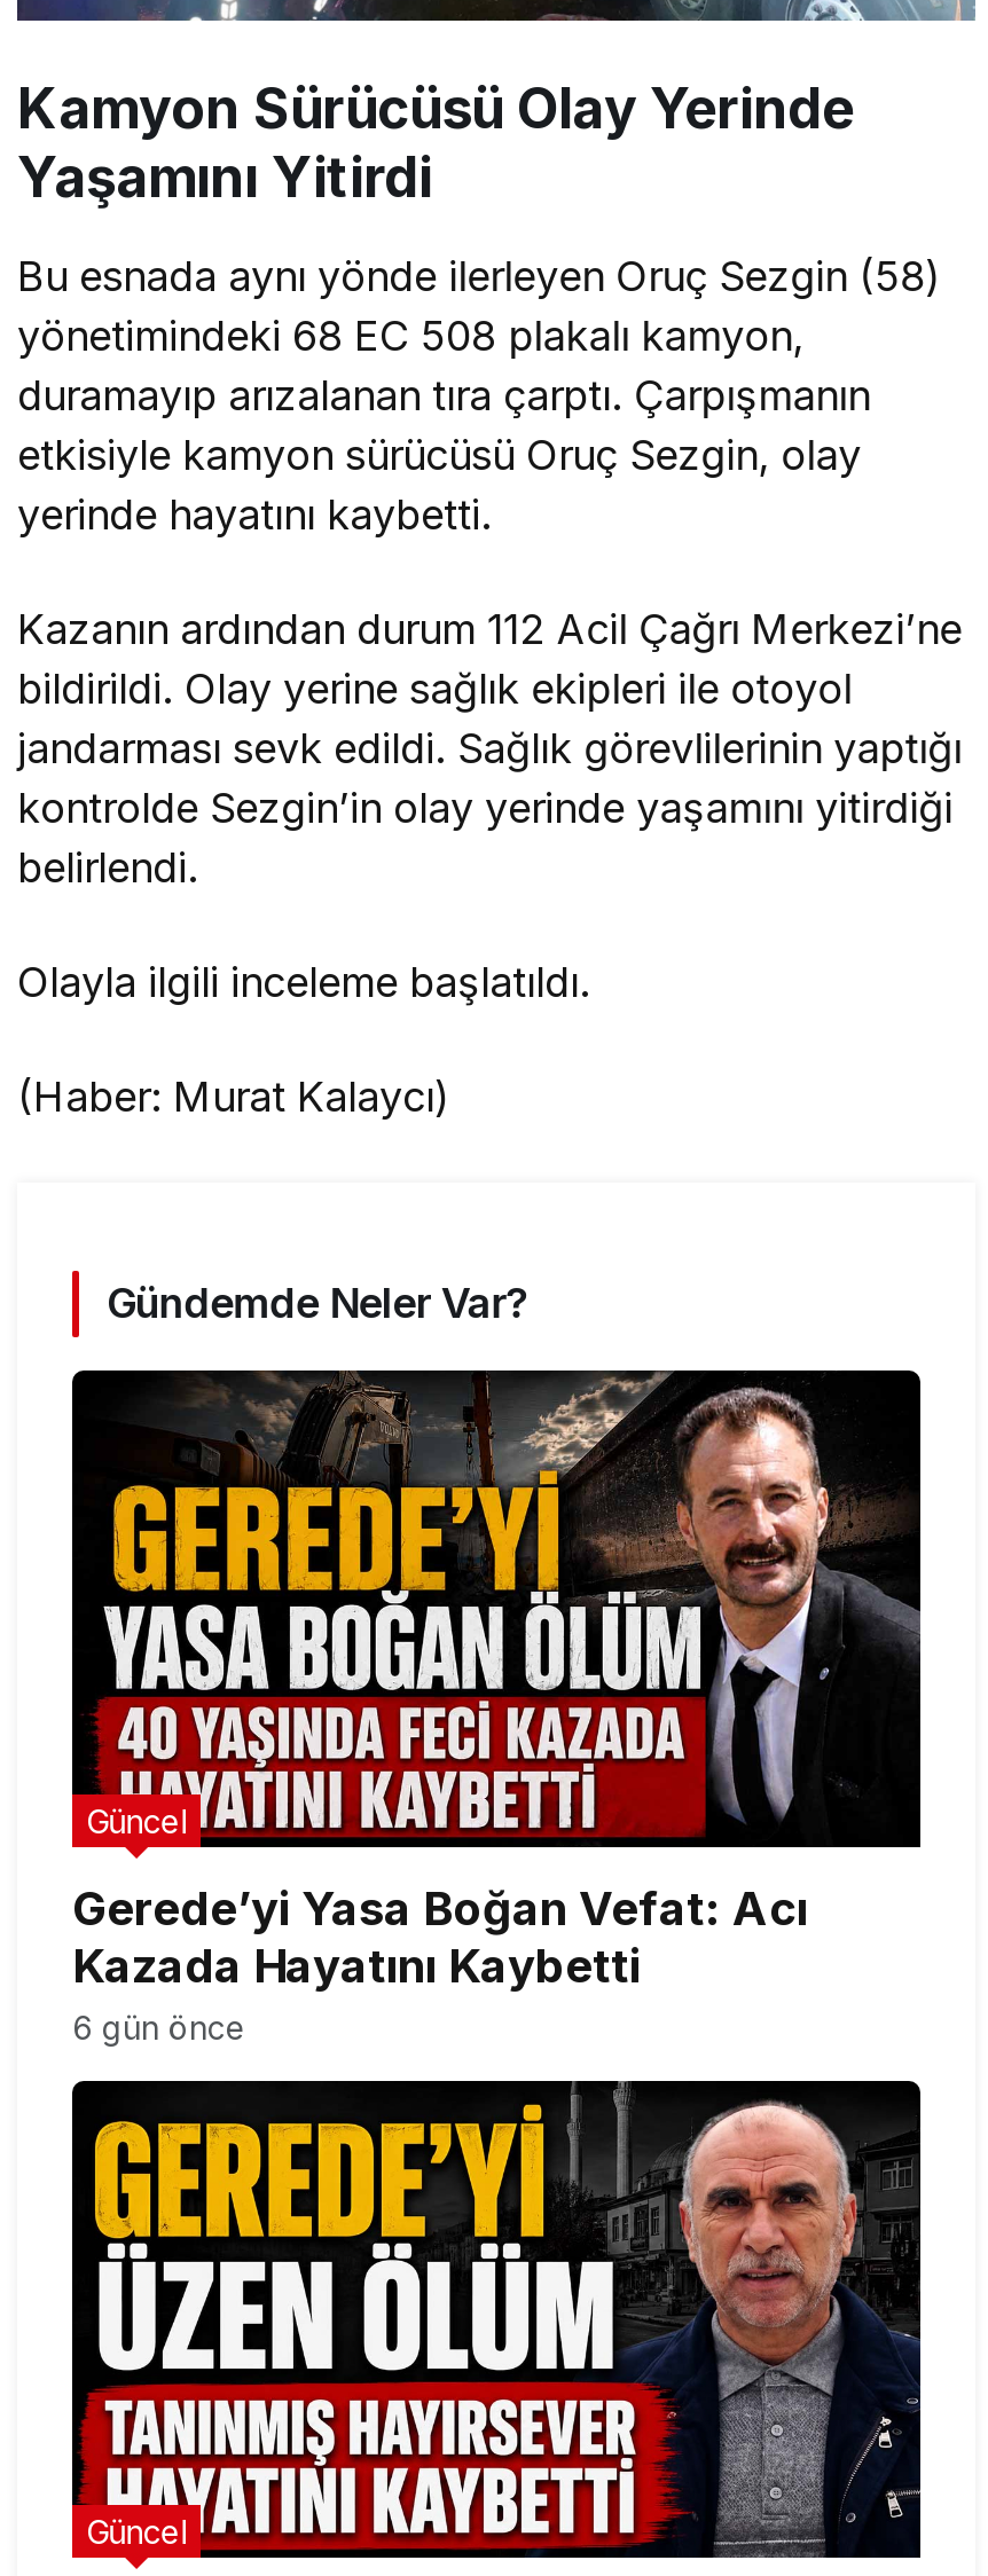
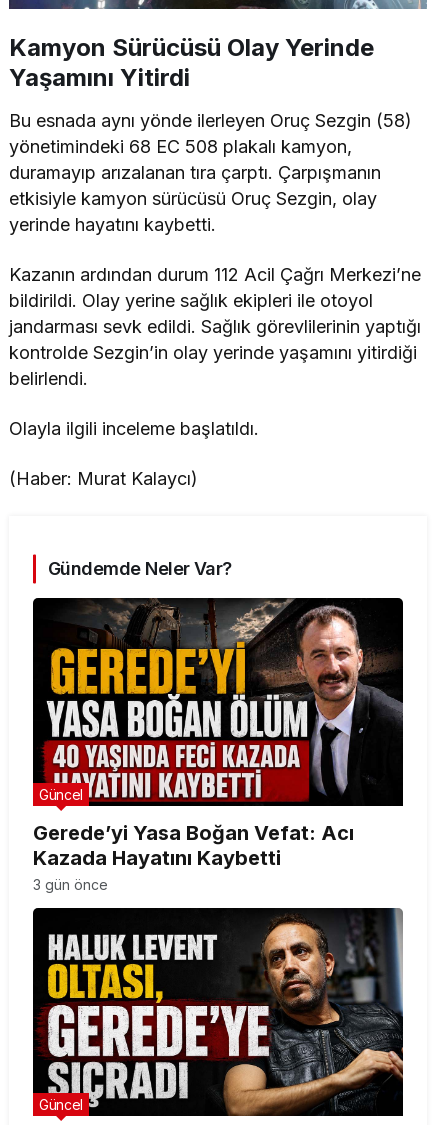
- 6 gün önce
+ 3 gün önce

- [image]
+ [image]
